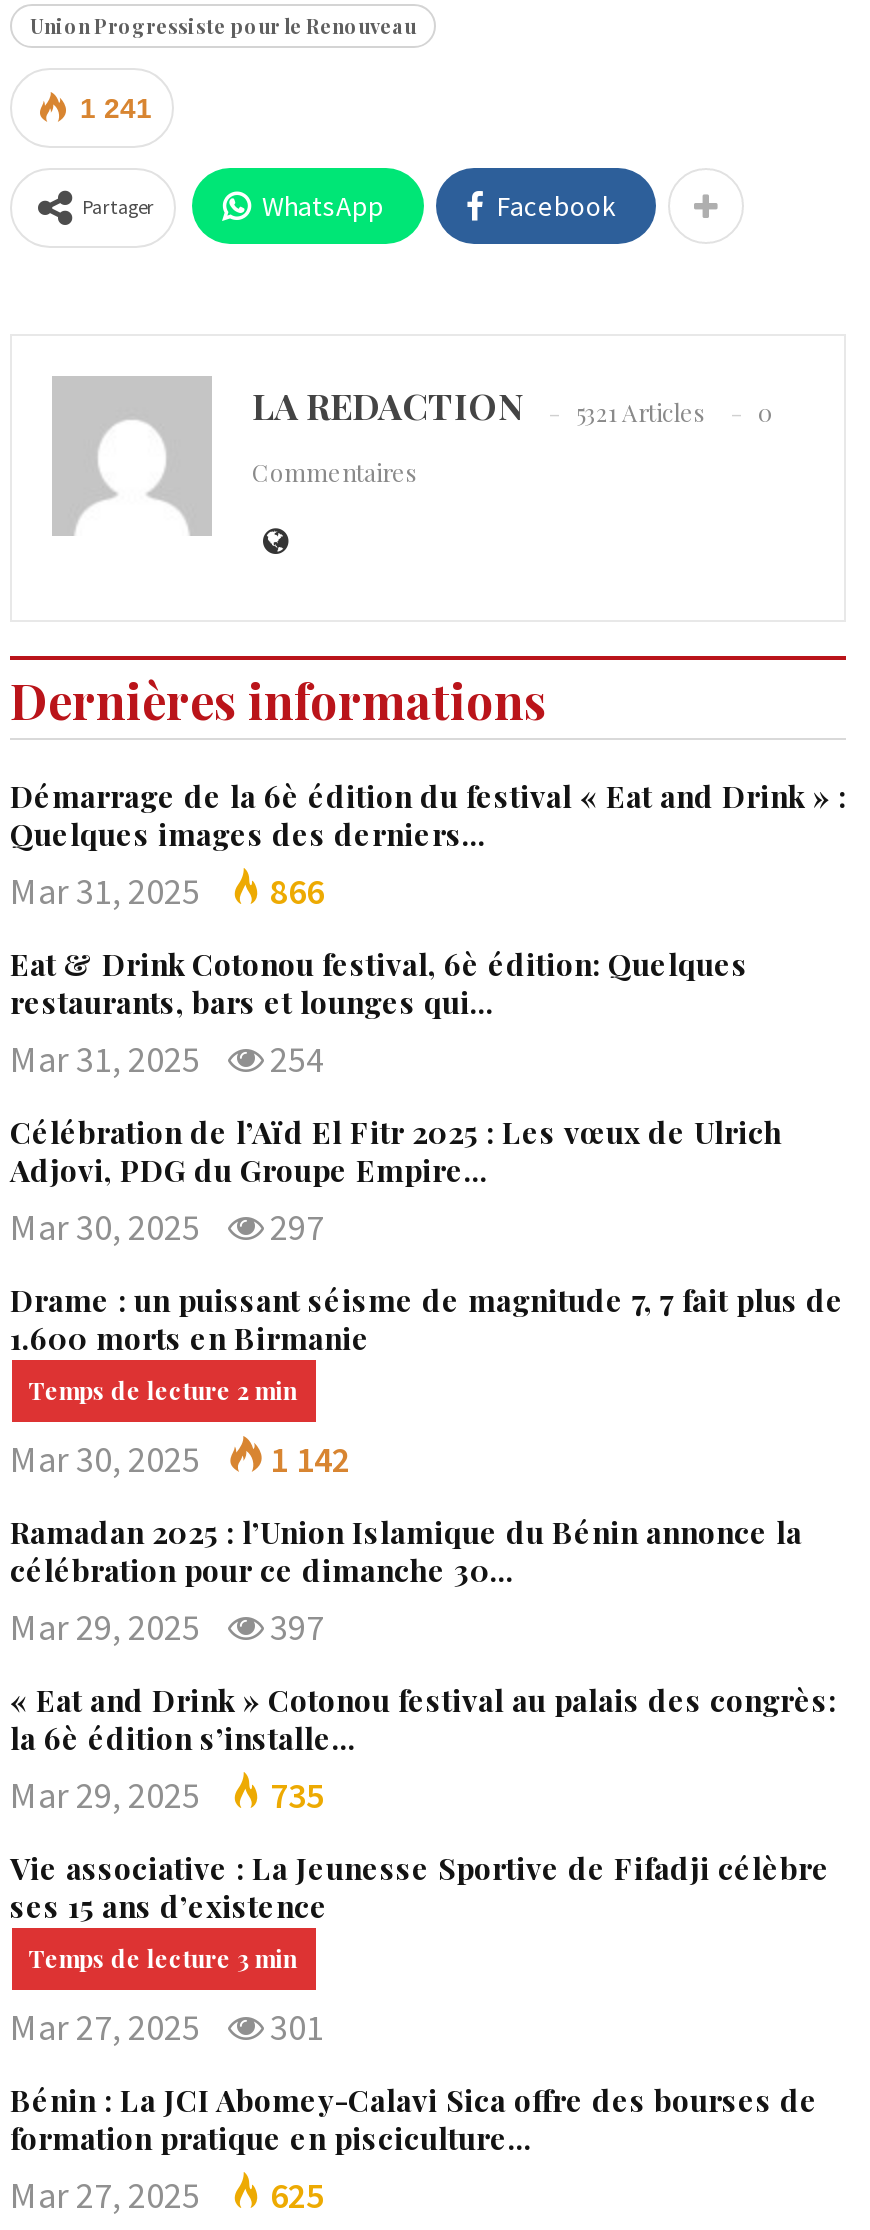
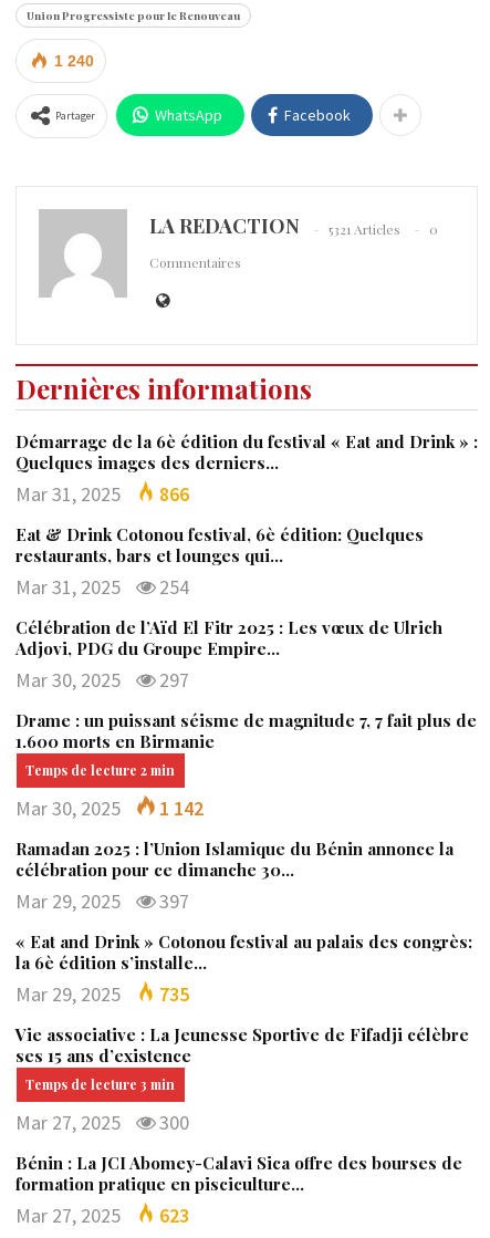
- 1 241
+ 1 240

- Mar 27, 2025 301
+ Mar 27, 2025 300

- Mar 27, 2025 625
+ Mar 27, 2025 623
